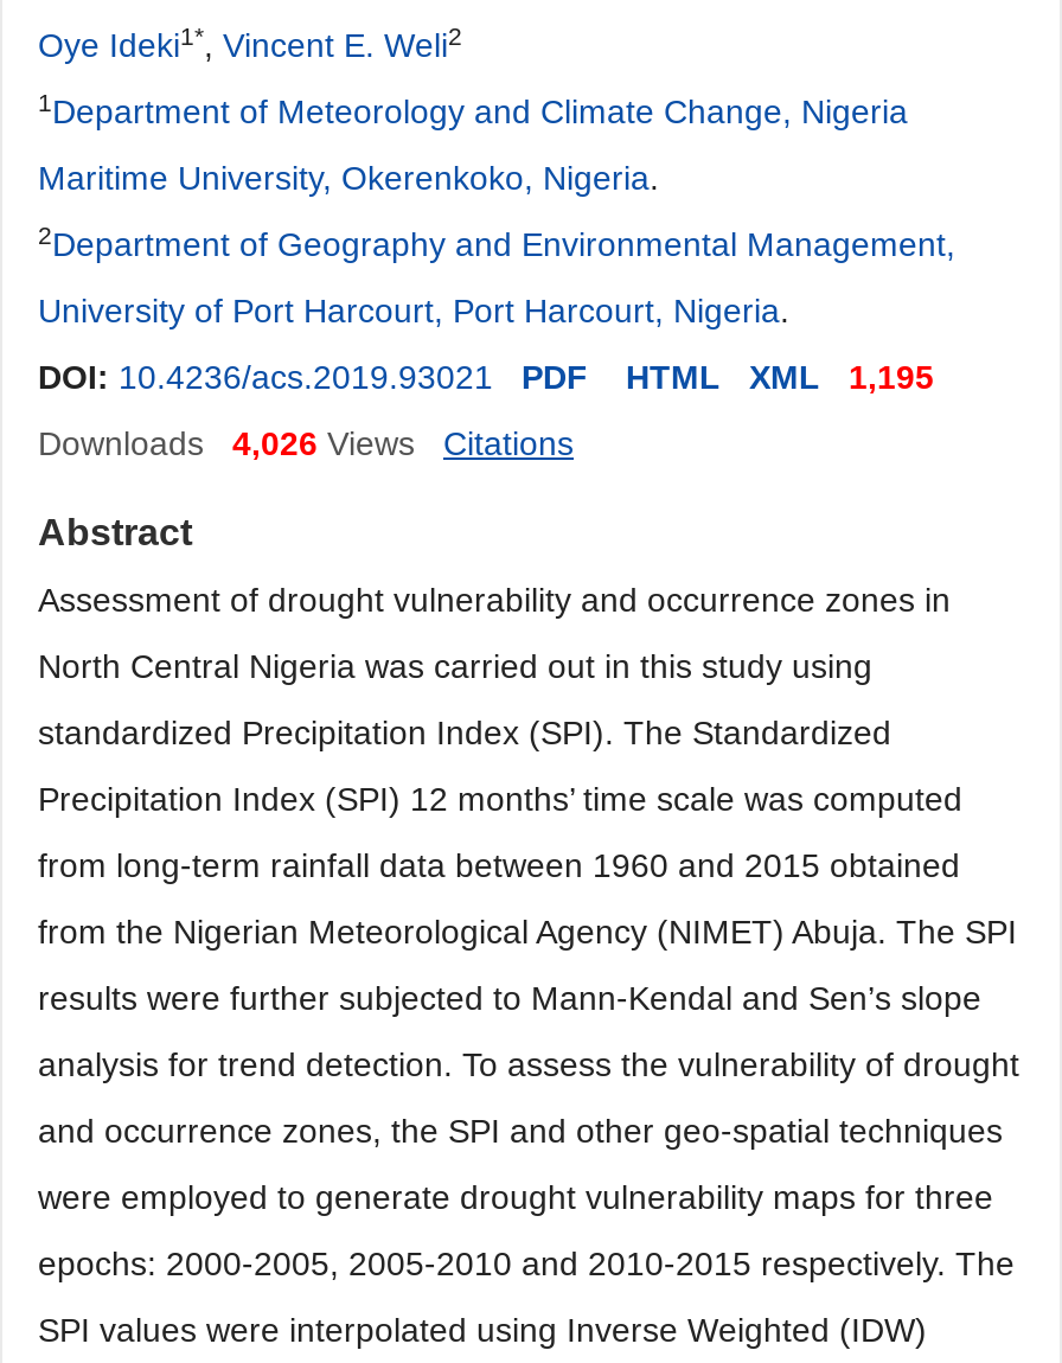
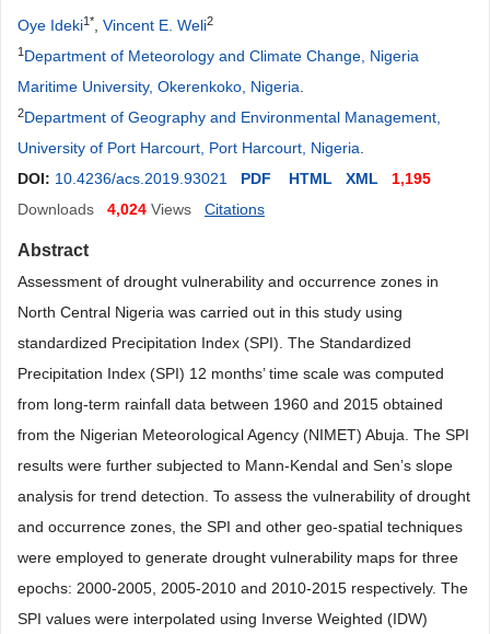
- Downloads 4,026 Views
+ Downloads 4,024 Views
